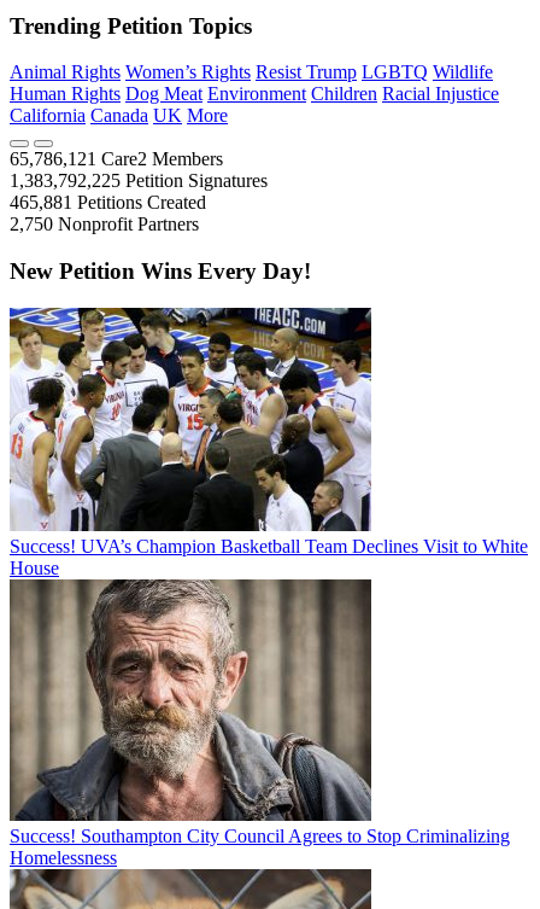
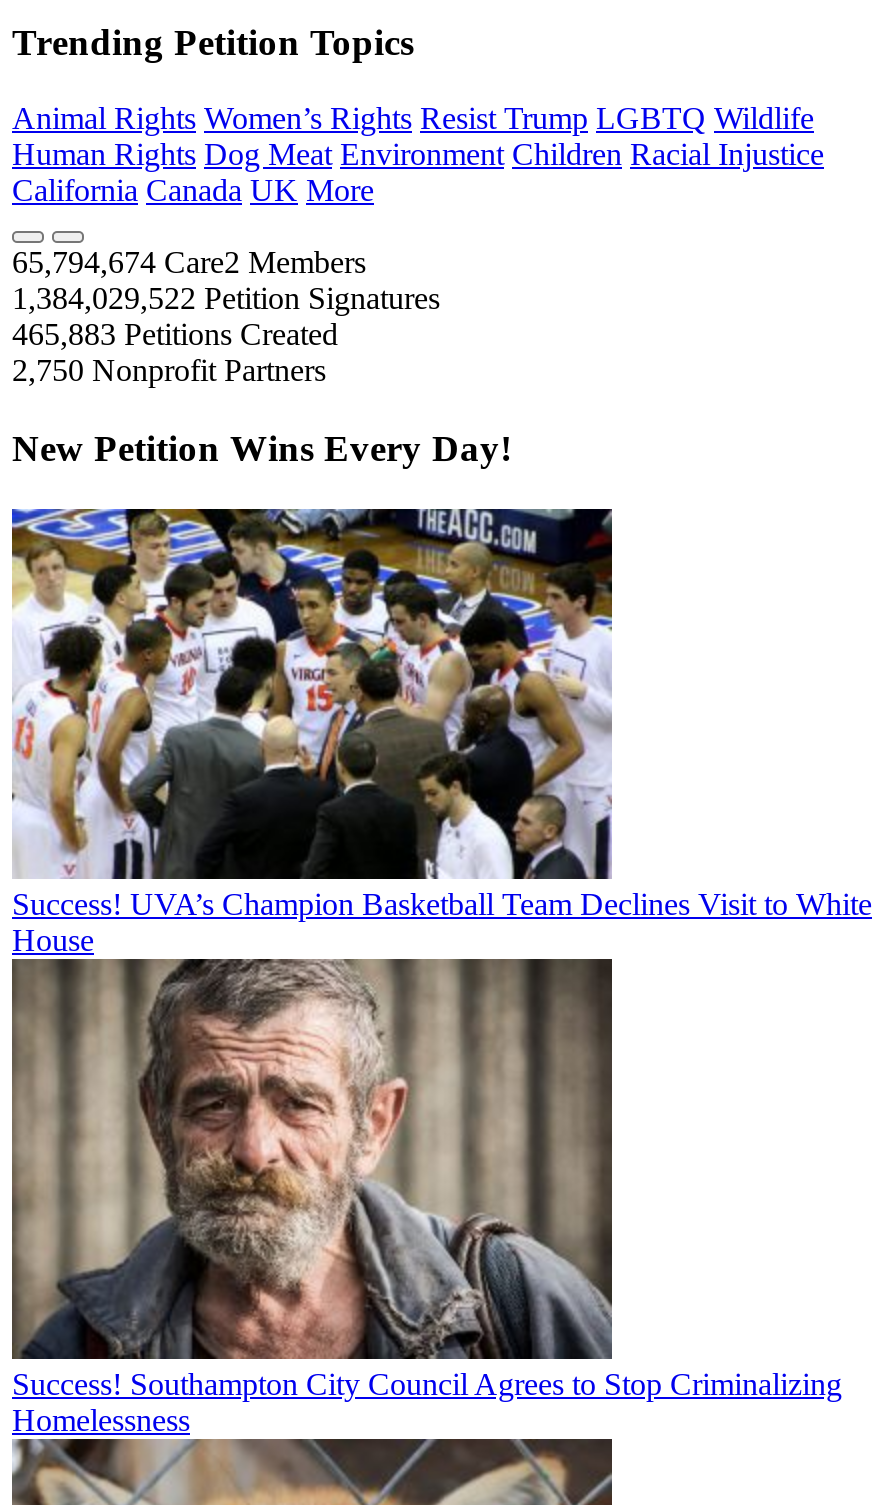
- 65,786,121 Care2 Members
+ 65,794,674 Care2 Members

- 1,383,792,225 Petition Signatures
+ 1,384,029,522 Petition Signatures

- 465,881 Petitions Created
+ 465,883 Petitions Created
